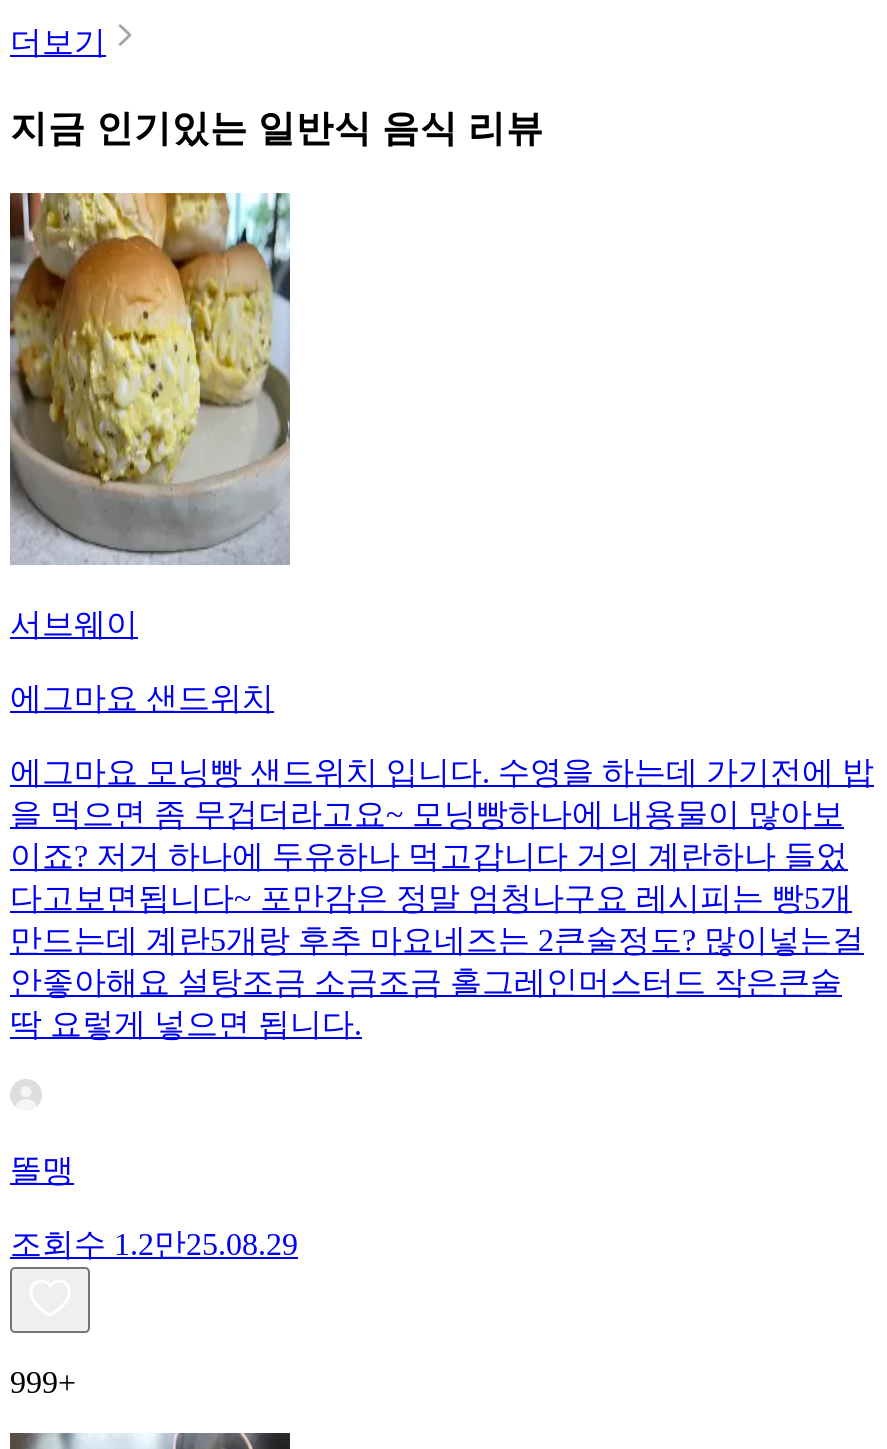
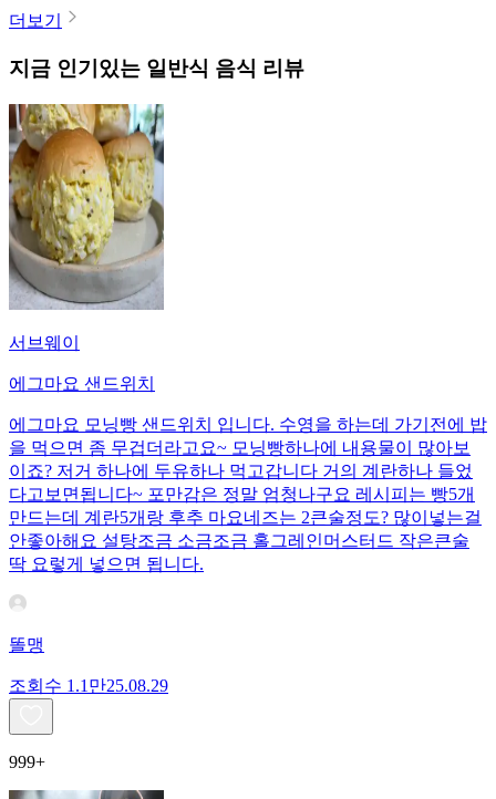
- 조회수 1.2만 25.08.29
+ 조회수 1.1만 25.08.29
